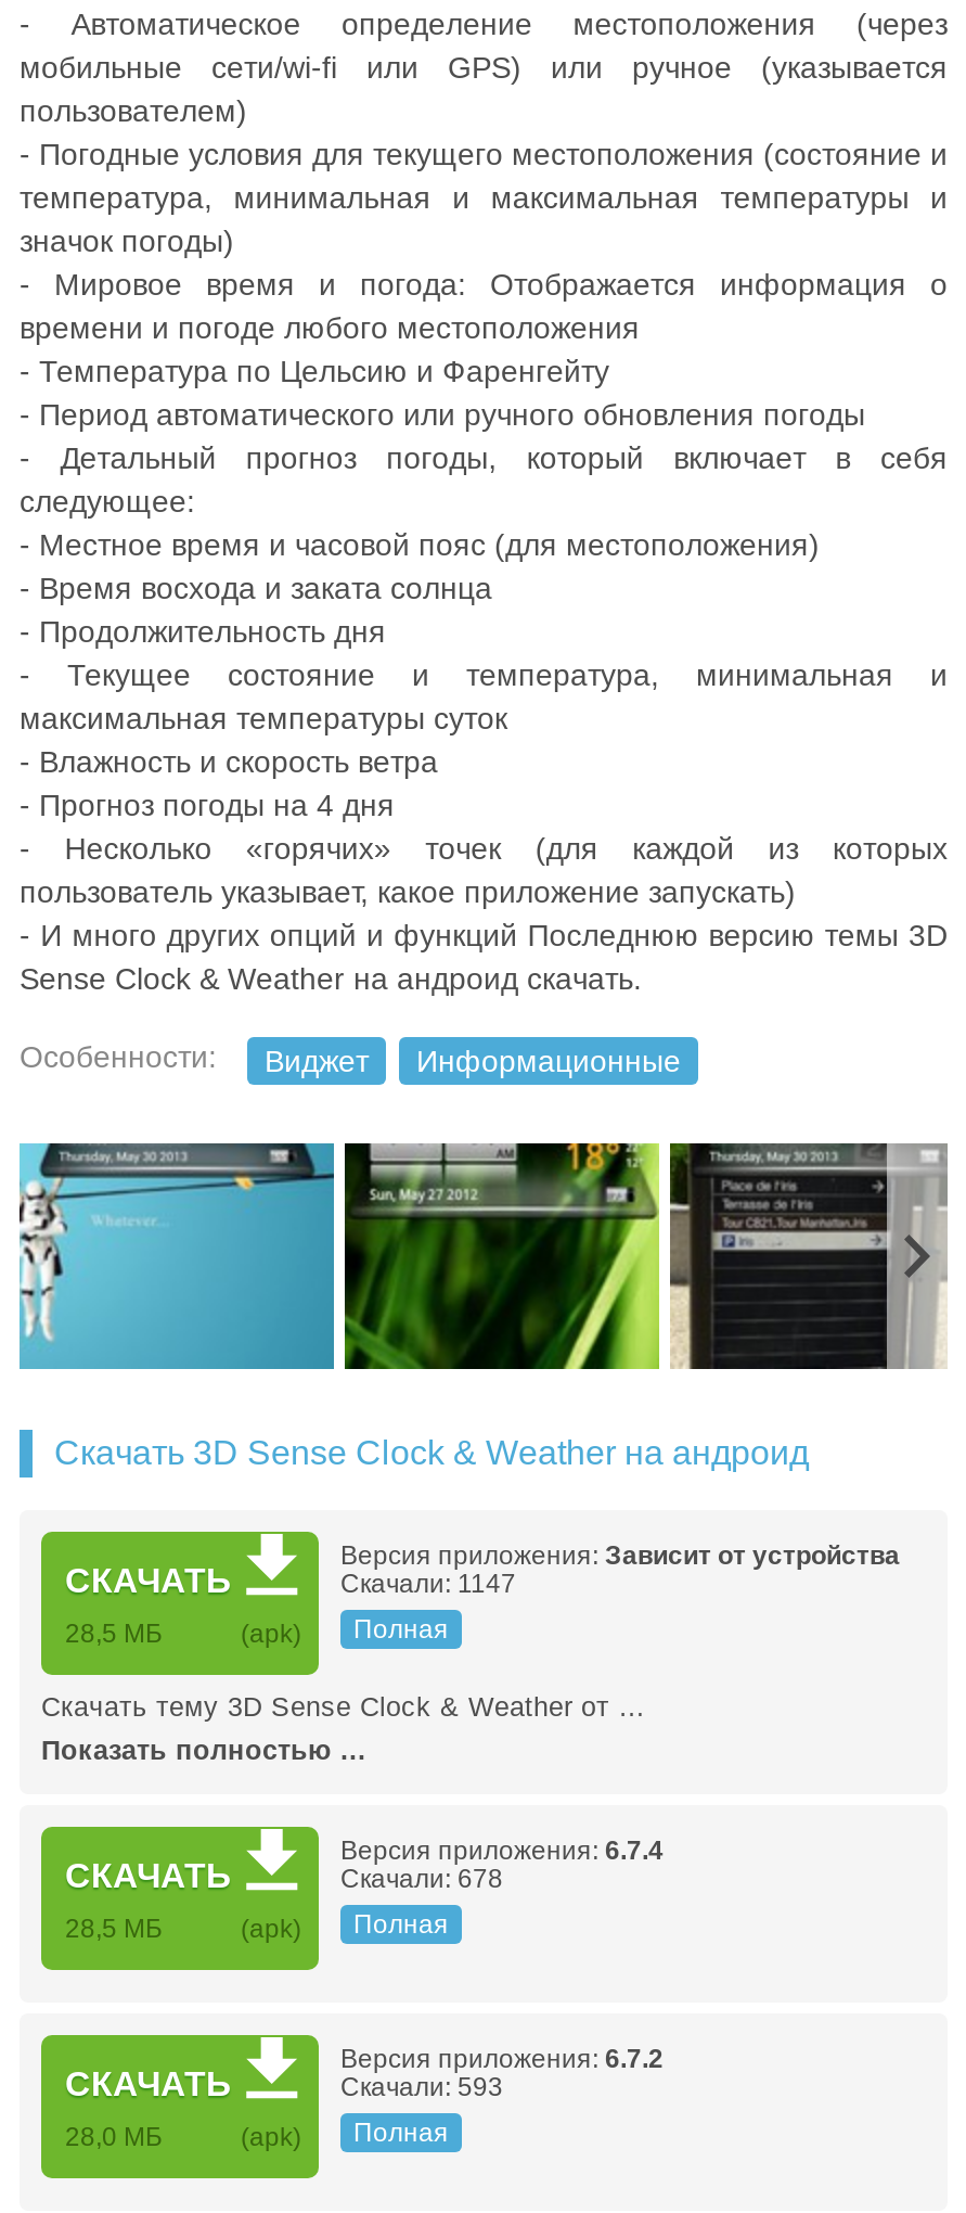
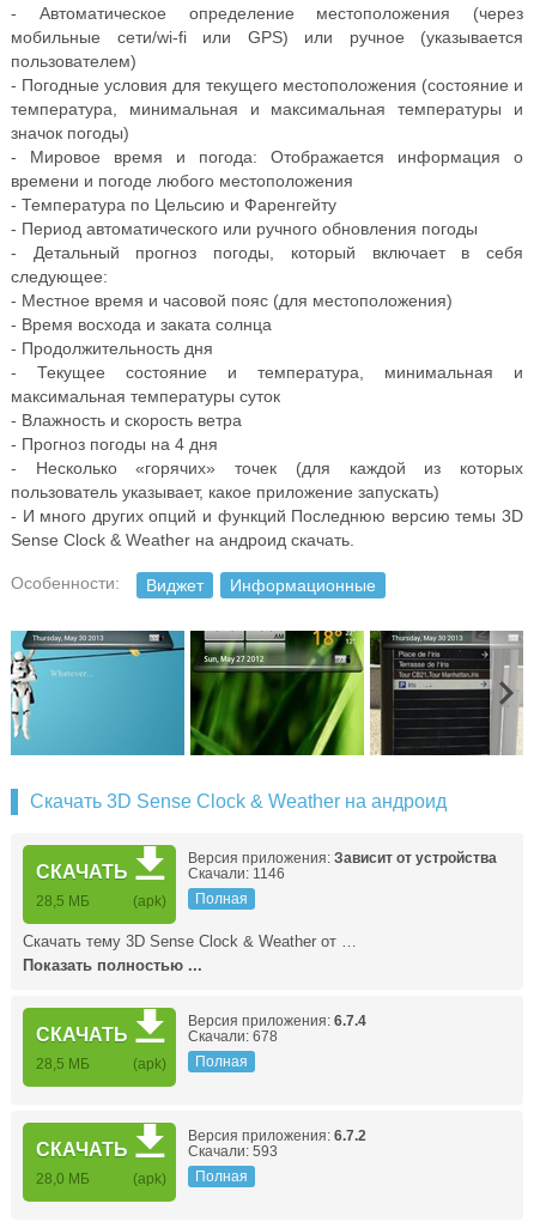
- Скачали: 1147
+ Скачали: 1146
